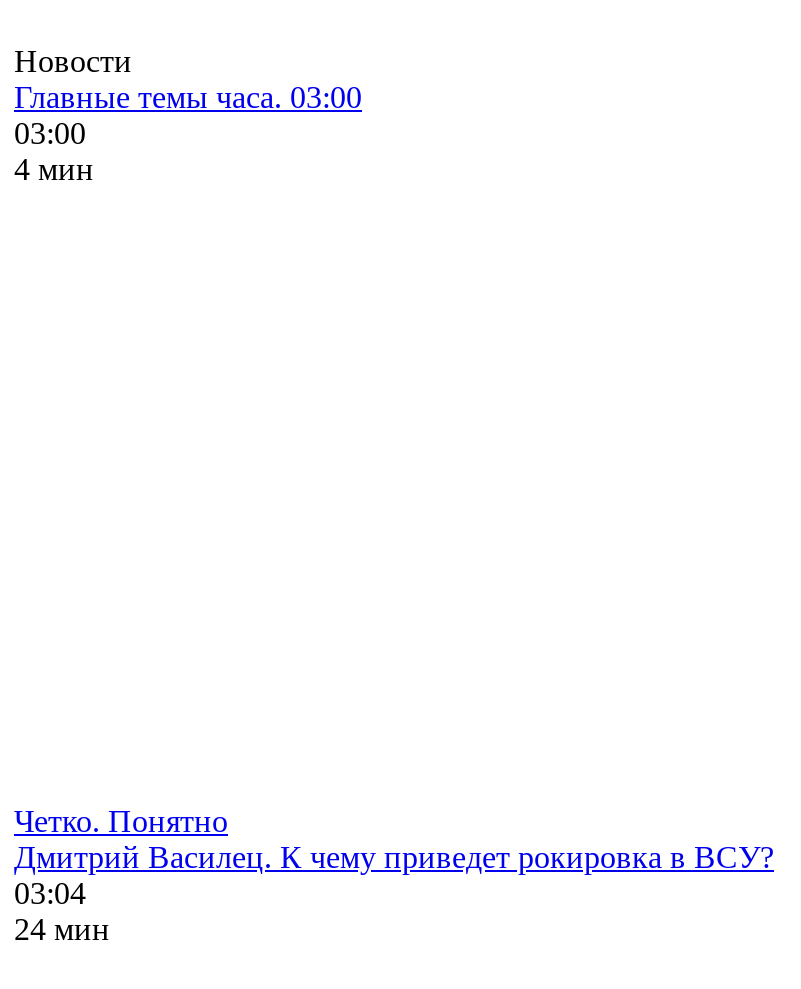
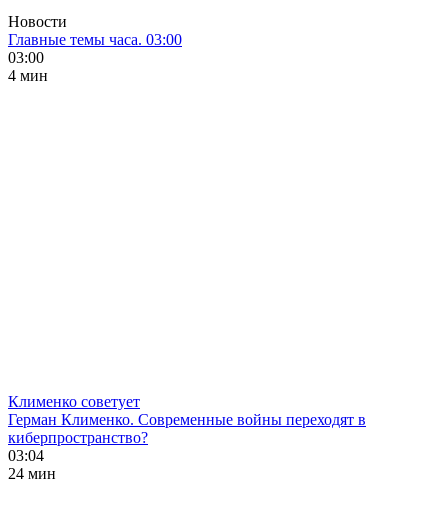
- Четко. Понятно
- Дмитрий Василец. К чему приведет рокировка в ВСУ?
+ Клименко советует
+ Герман Клименко. Современные войны переходят в
+ киберпространство?
